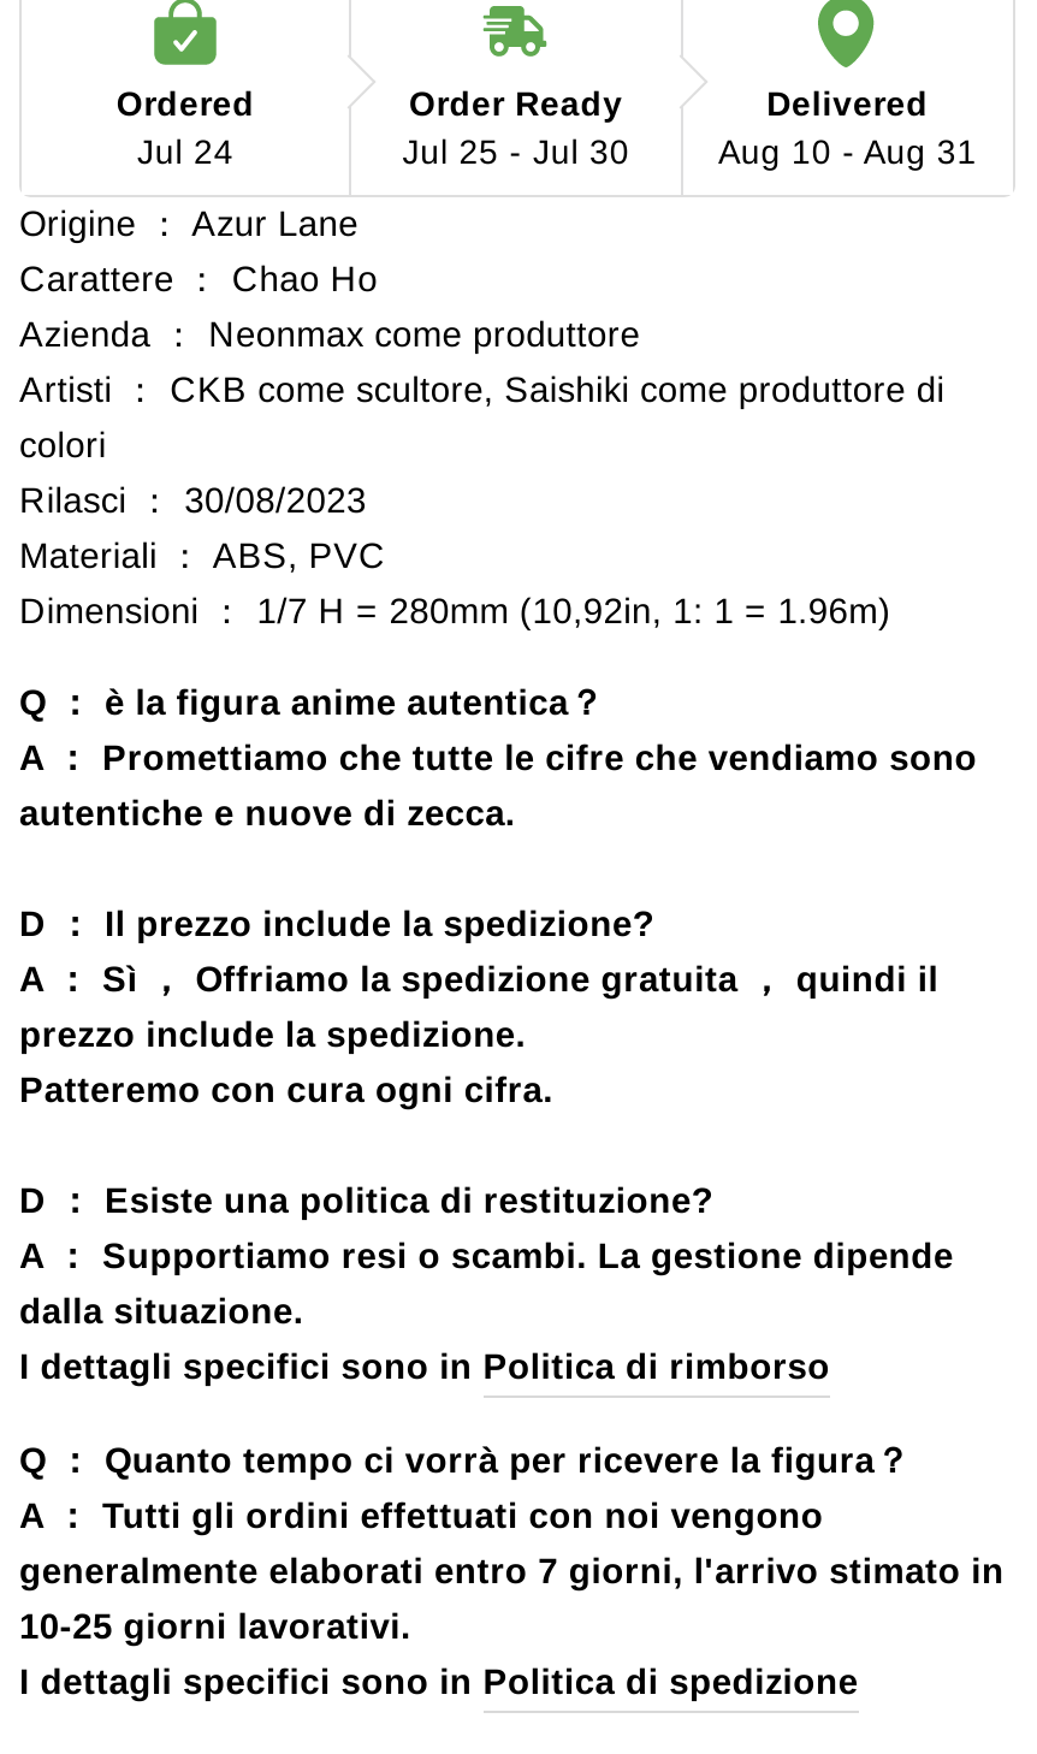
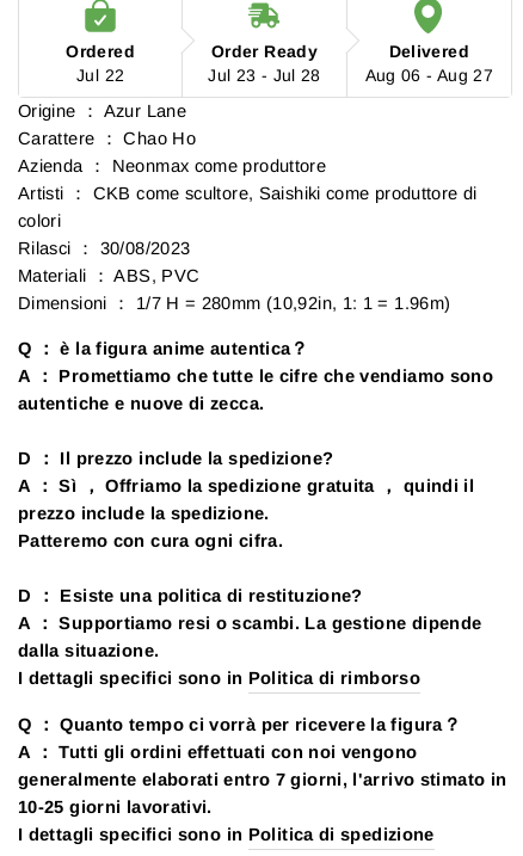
- Jul 24
+ Jul 22

- Jul 25 - Jul 30
+ Jul 23 - Jul 28

- Aug 10 - Aug 31
+ Aug 06 - Aug 27
